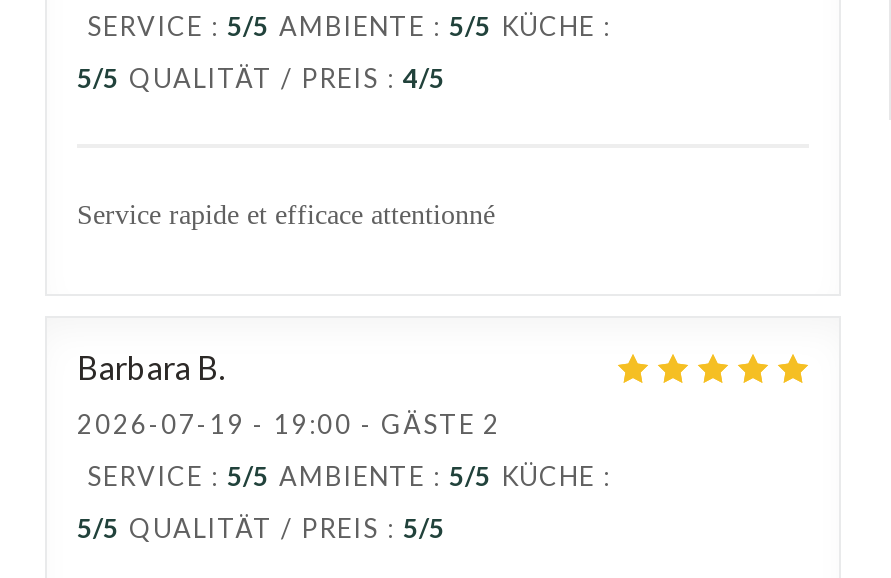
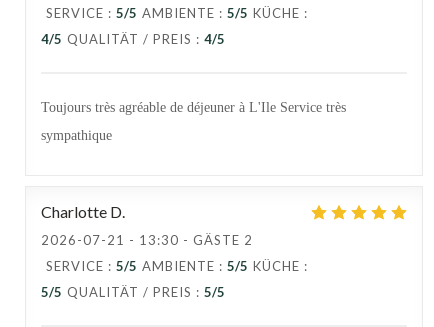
- 5/5 QUALITÄT / PREIS: 4/5
+ 4/5 QUALITÄT / PREIS: 4/5

- Service rapide et efficace attentionné
+ Toujours très agréable de déjeuner à L'Ile Service très
+ sympathique

- Barbara B
- 2026-07-19 - 19:00 - GÄSTE 2
+ Charlotte D
+ 2026-07-21 - 13:30 - GÄSTE 2
